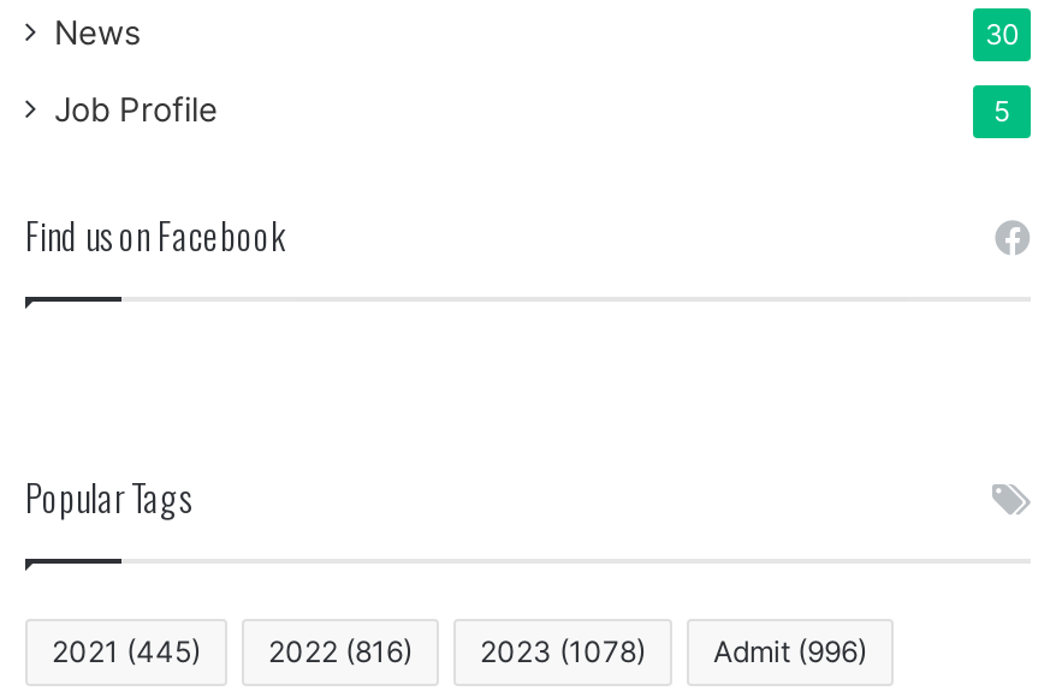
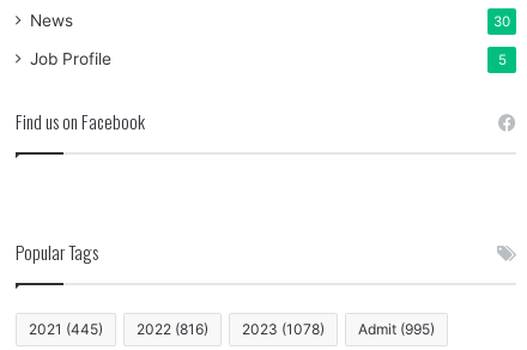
- 2021 (445) 2022 (816) 2023 (1078) Admit (996)
+ 2021 (445) 2022 (816) 2023 (1078) Admit (995)
